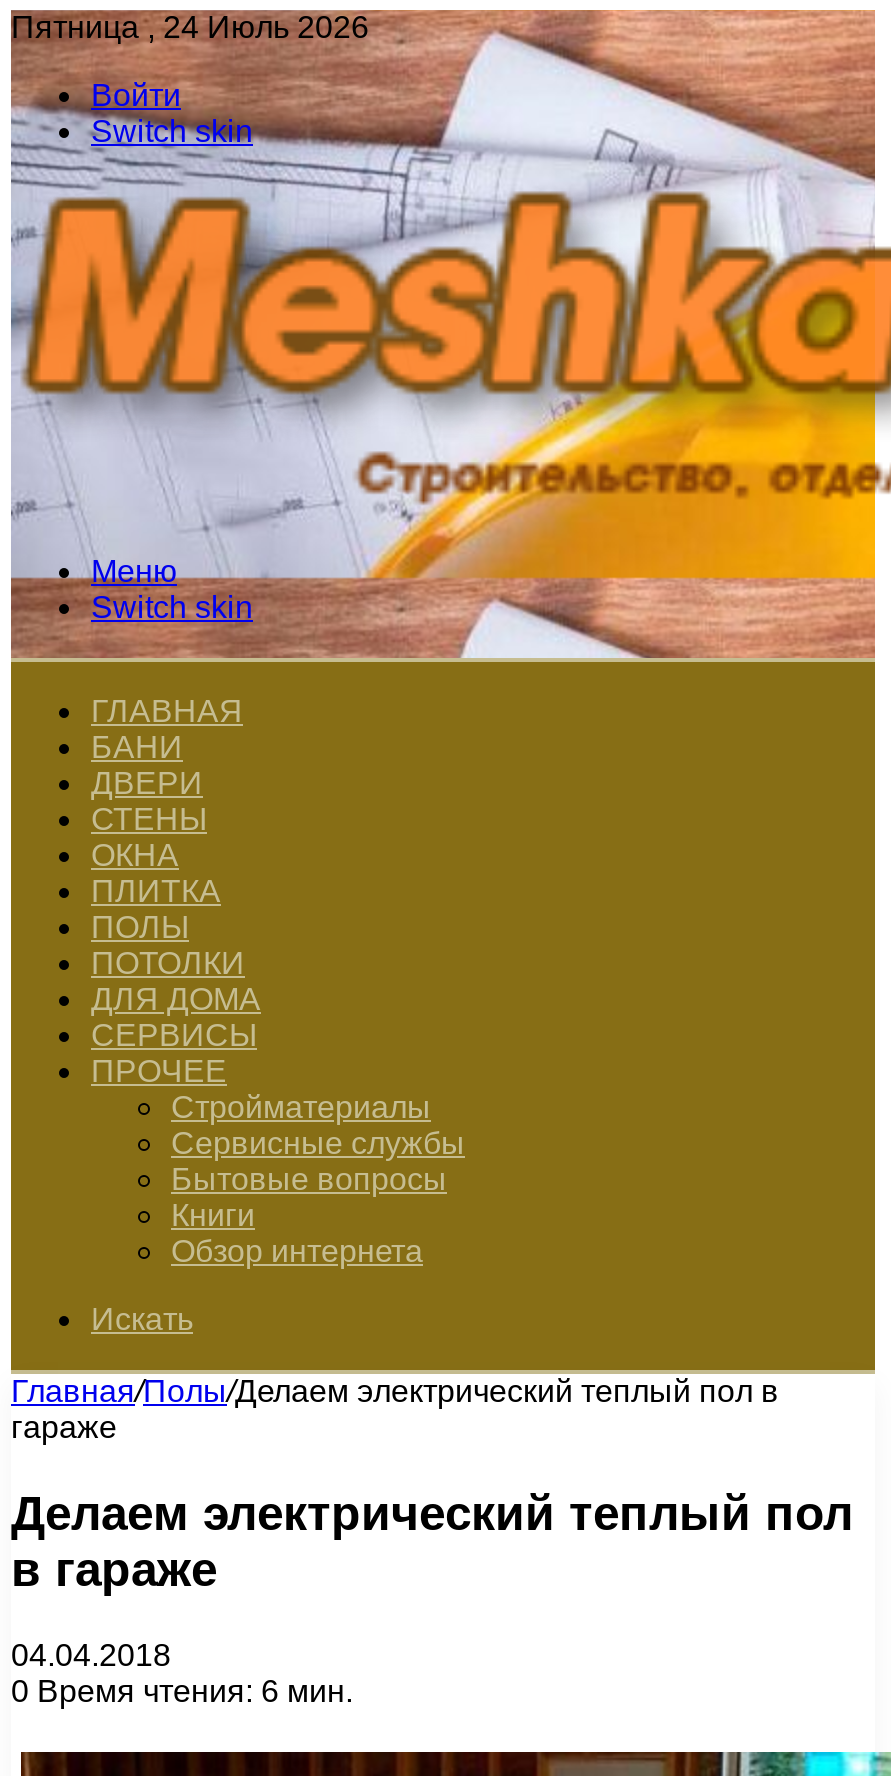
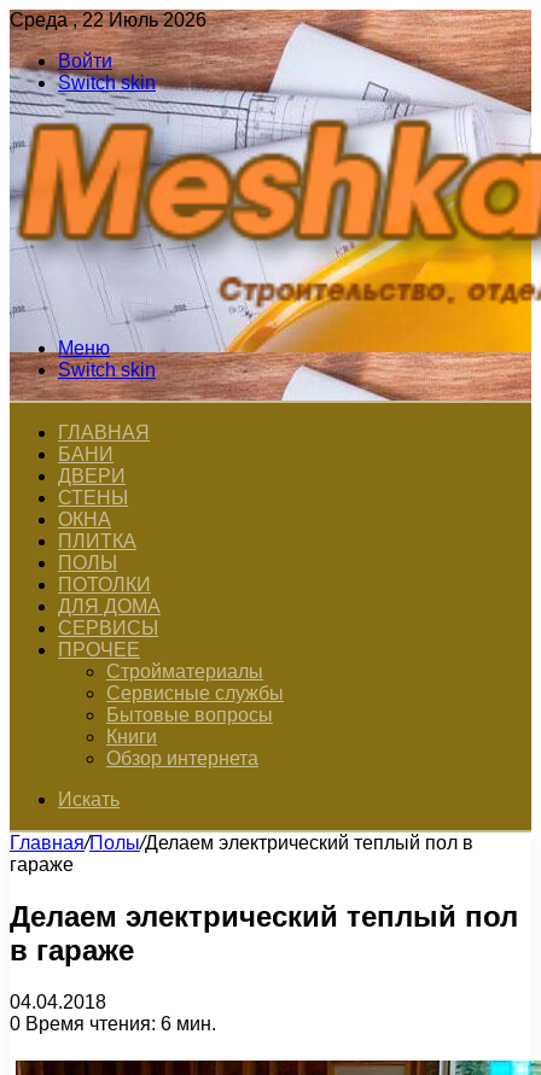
- Пятница , 24 Июль 2026
+ Среда , 22 Июль 2026
